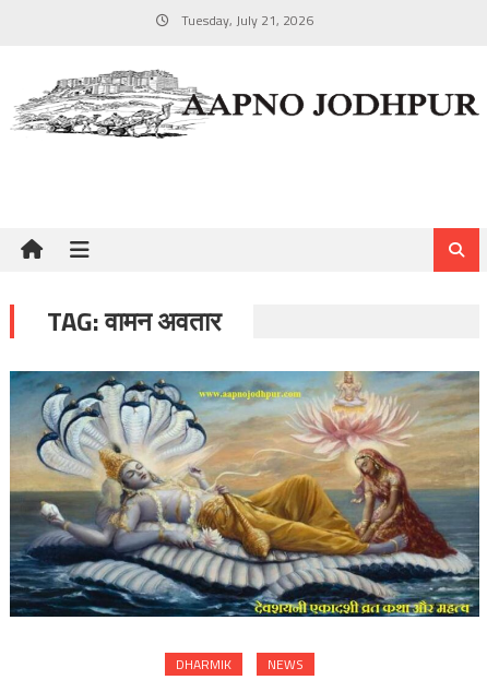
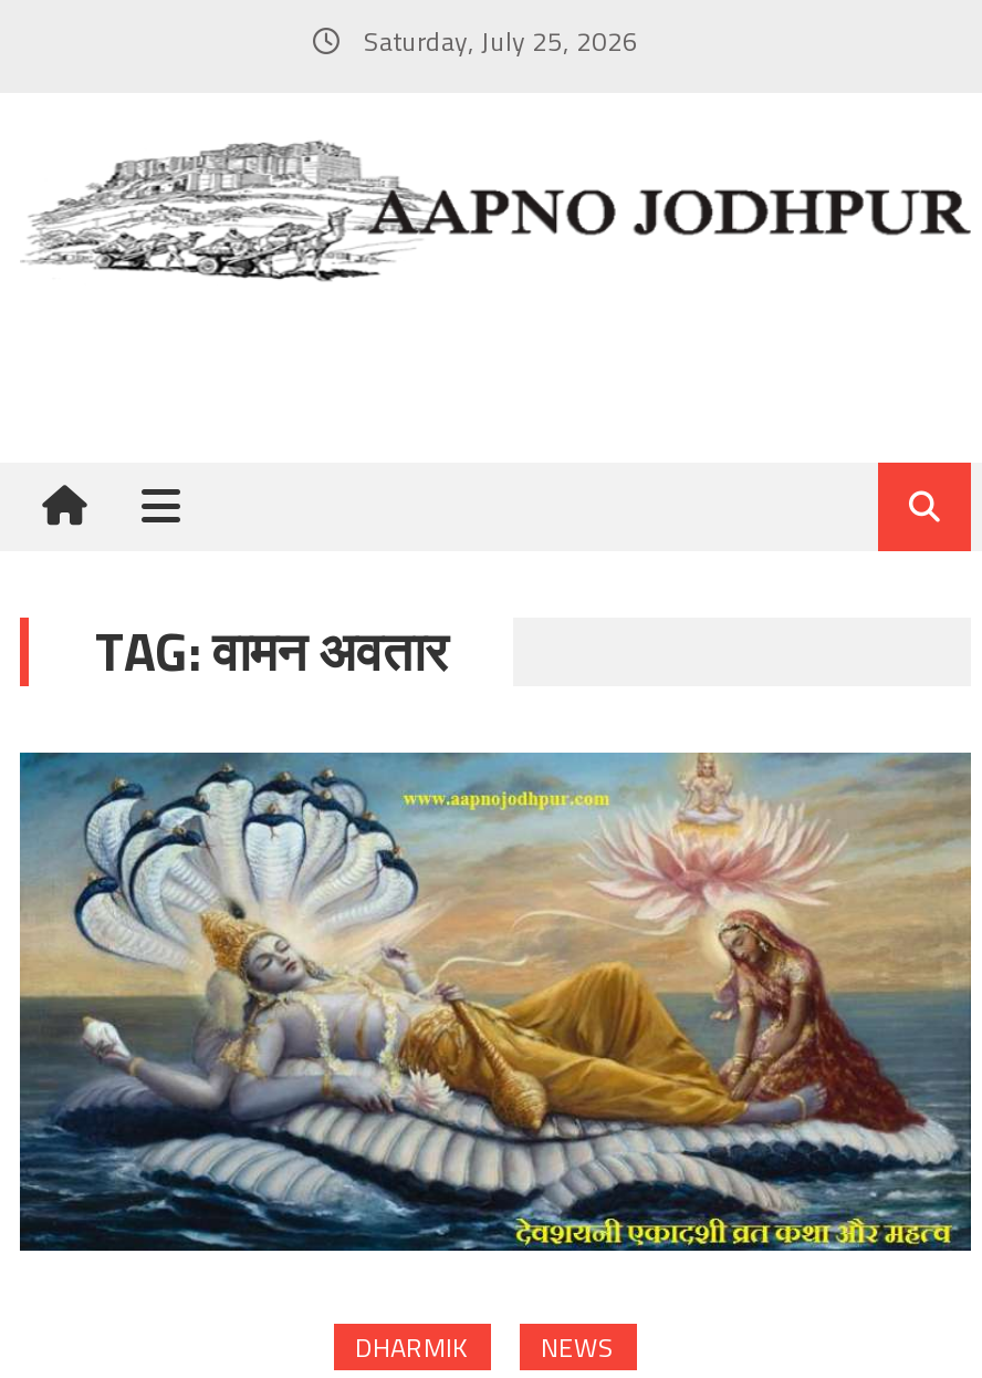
- Tuesday, July 21, 2026
+ Saturday, July 25, 2026
